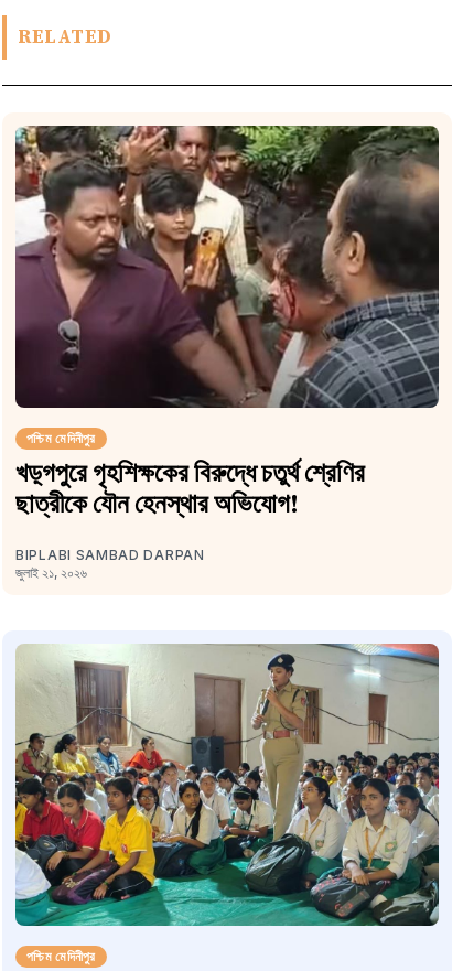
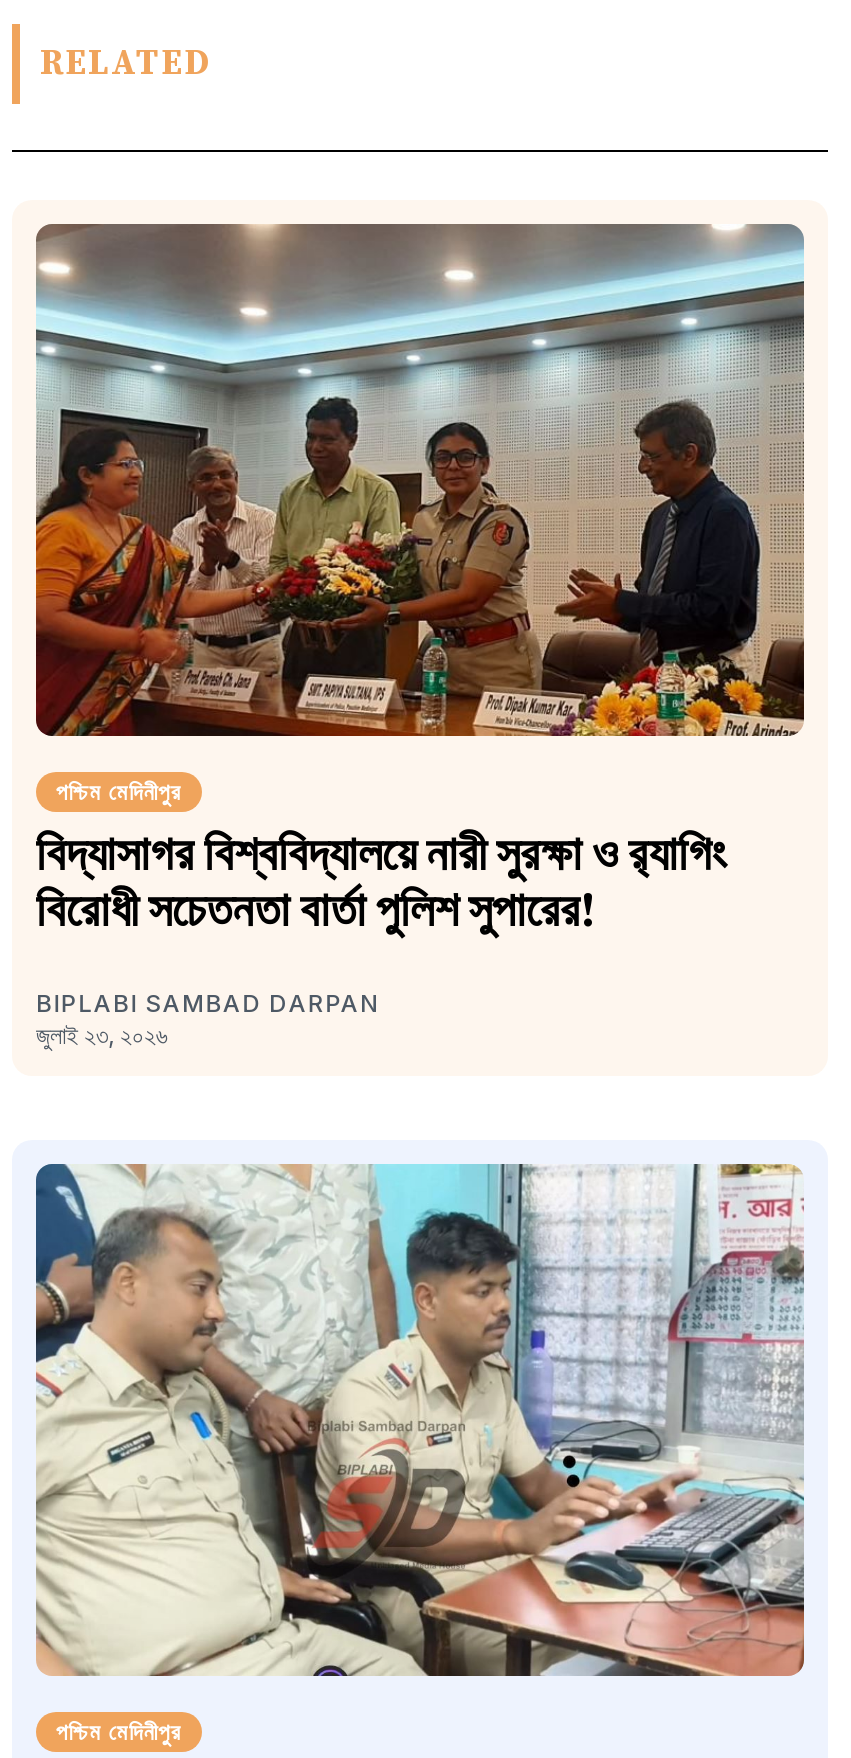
- [image]
+ [image]

- খড়্গপুরে গৃহশিক্ষকের বিরুদ্ধে চতুর্থ শ্রেণির
- ছাত্রীকে যৌন হেনস্থার অভিযোগ!
+ বিদ্যাসাগর বিশ্ববিদ্যালয়ে নারী সুরক্ষা ও র‍্যাগিং
+ বিরোধী সচেতনতা বার্তা পুলিশ সুপারের!

- জুলাই ২১, ২০২৬
+ জুলাই ২৩, ২০২৬

- [image]
+ [image]
